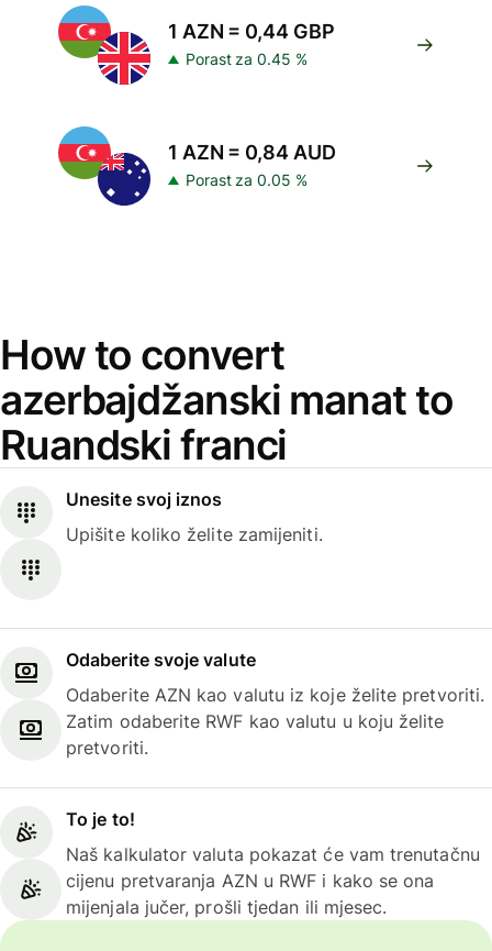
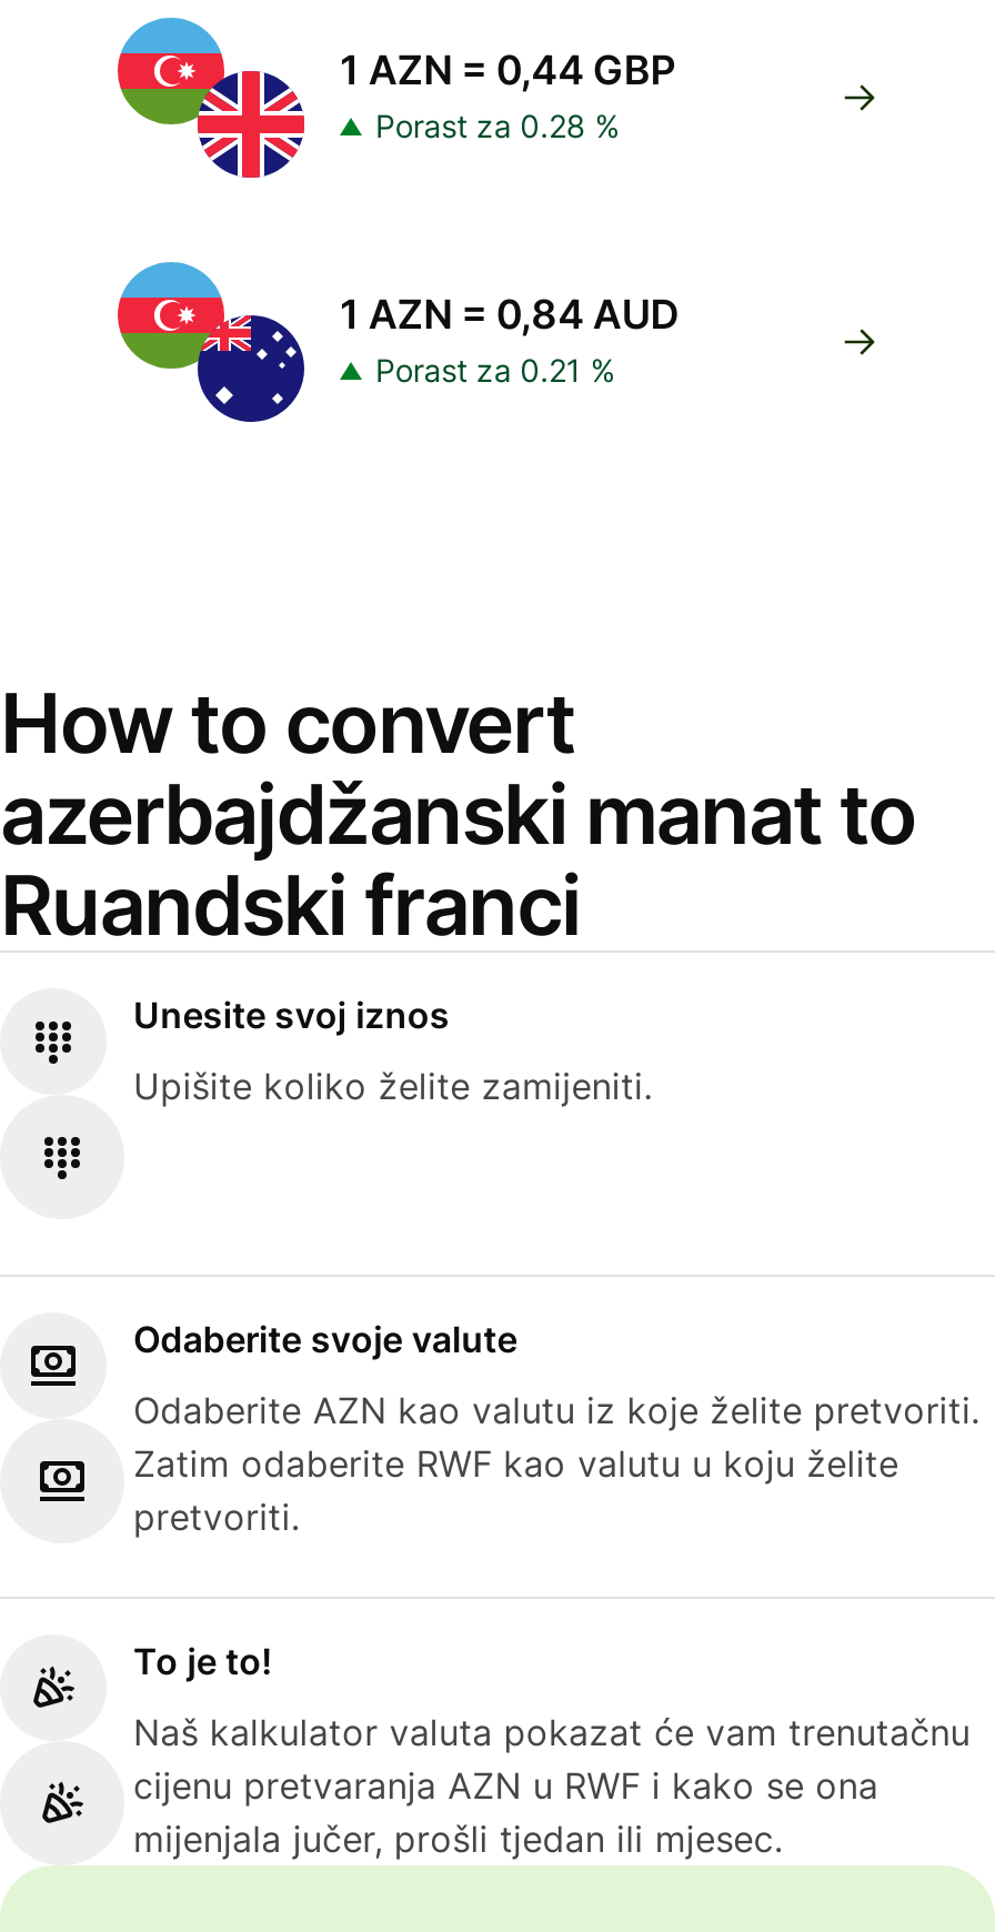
- Porast za 0.45 %
+ Porast za 0.28 %

- Porast za 0.05 %
+ Porast za 0.21 %
